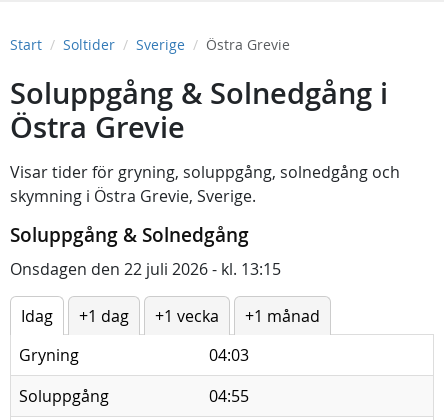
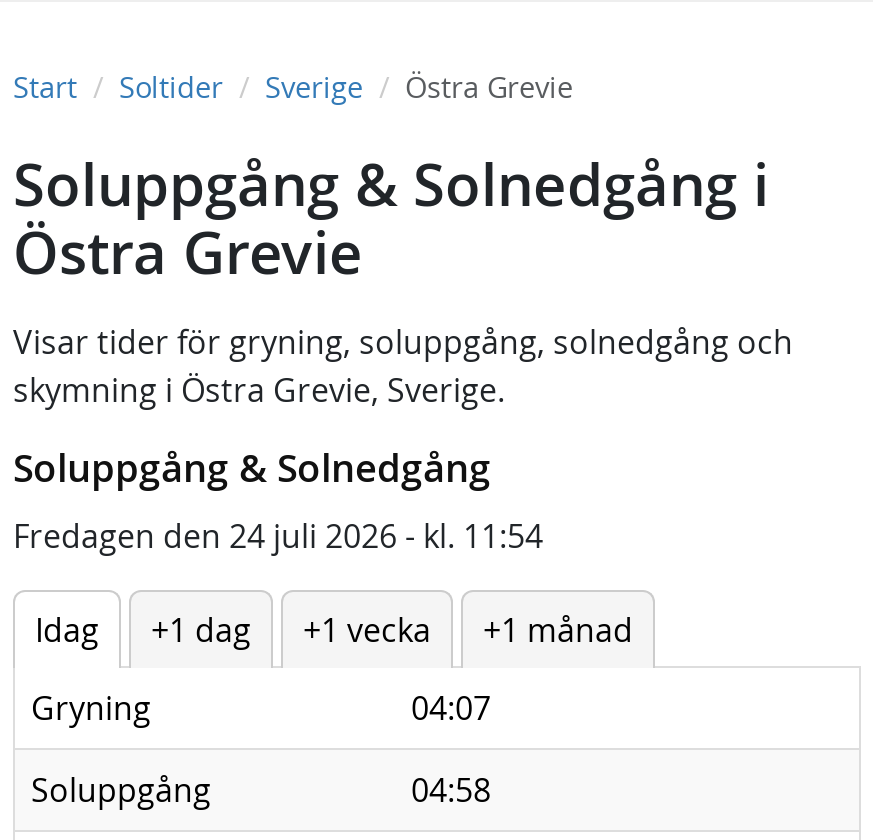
- Onsdagen den 22 juli 2026 - kl. 13:15
+ Fredagen den 24 juli 2026 - kl. 11:54

- 04:03
+ 04:07

- 04:55
+ 04:58
